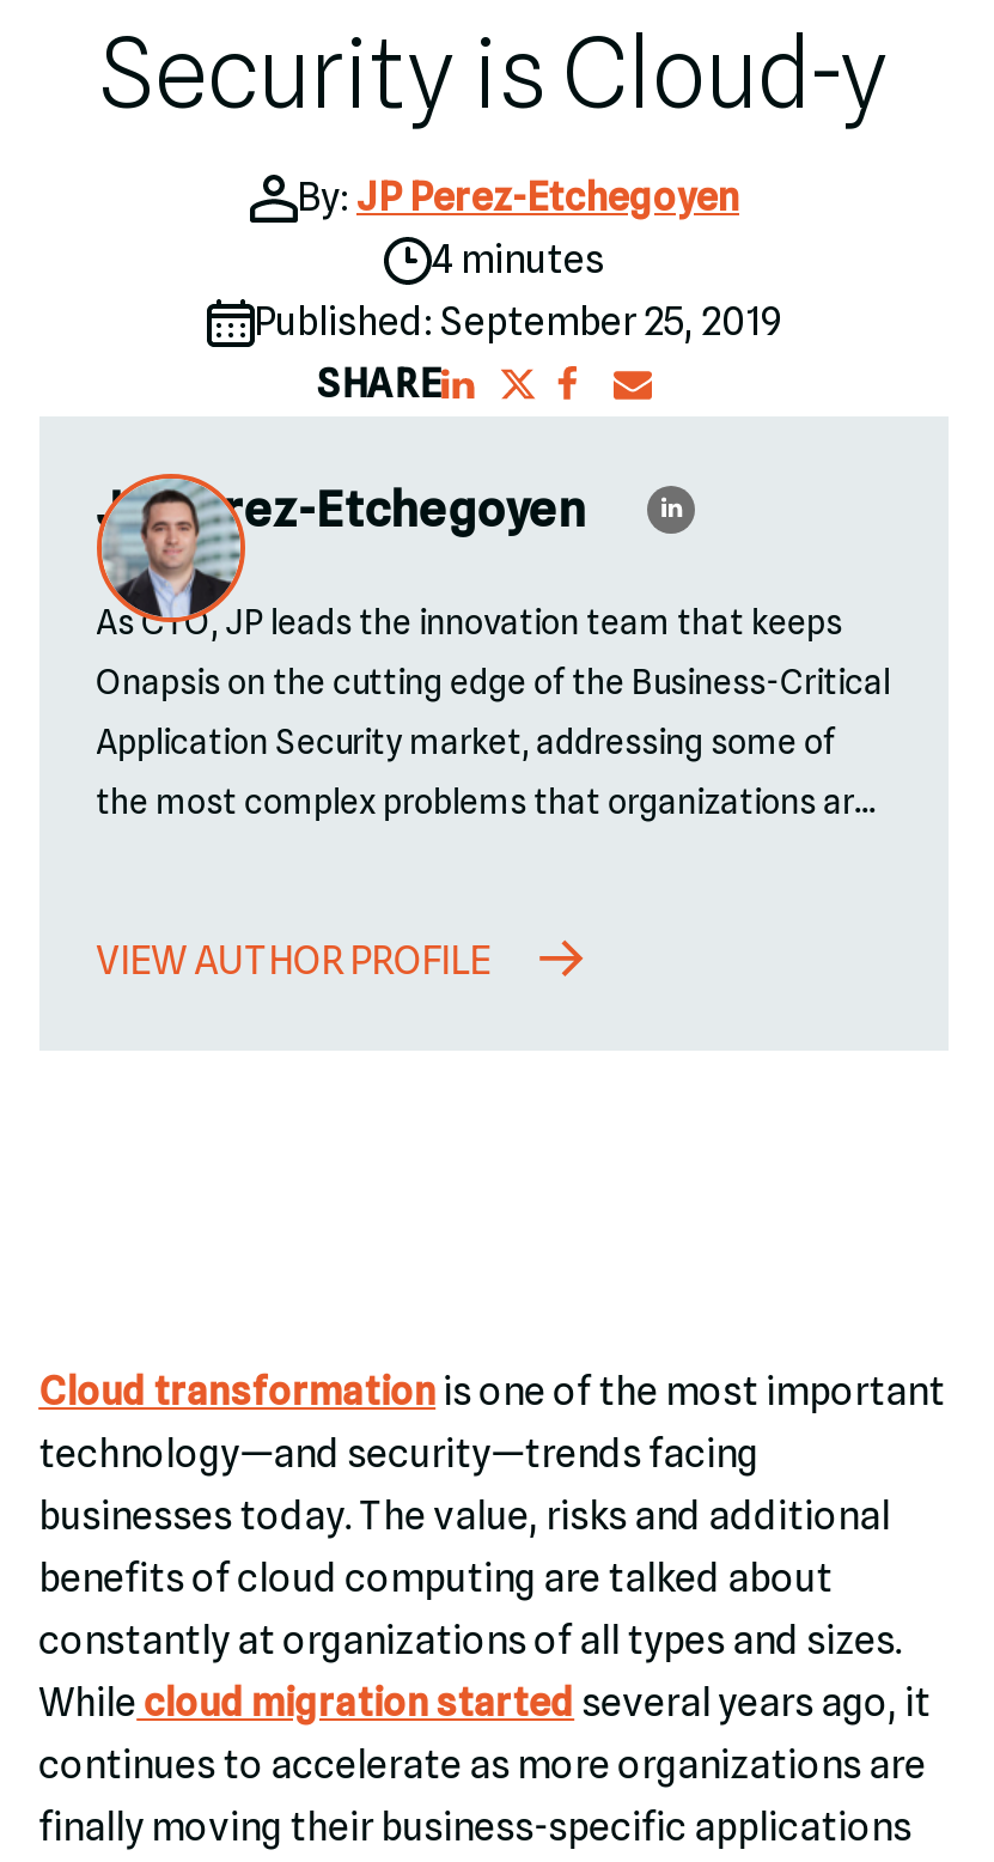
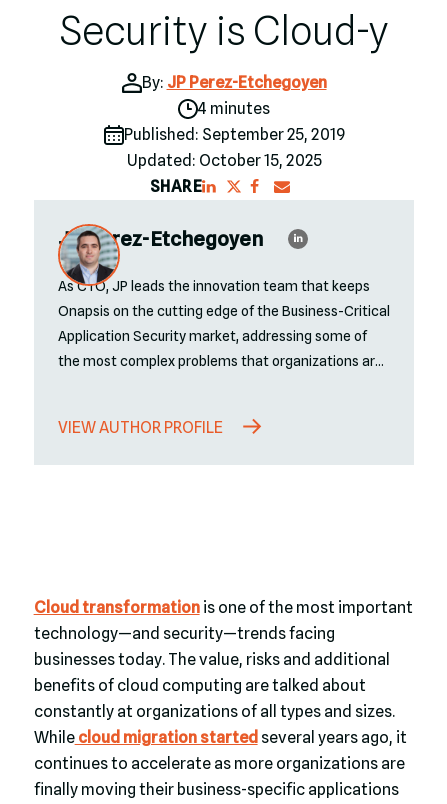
+ Updated: October 15, 2025
